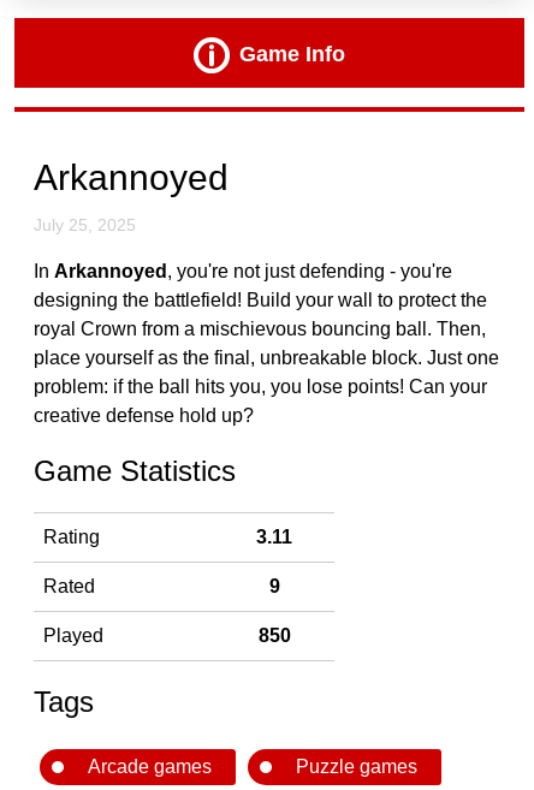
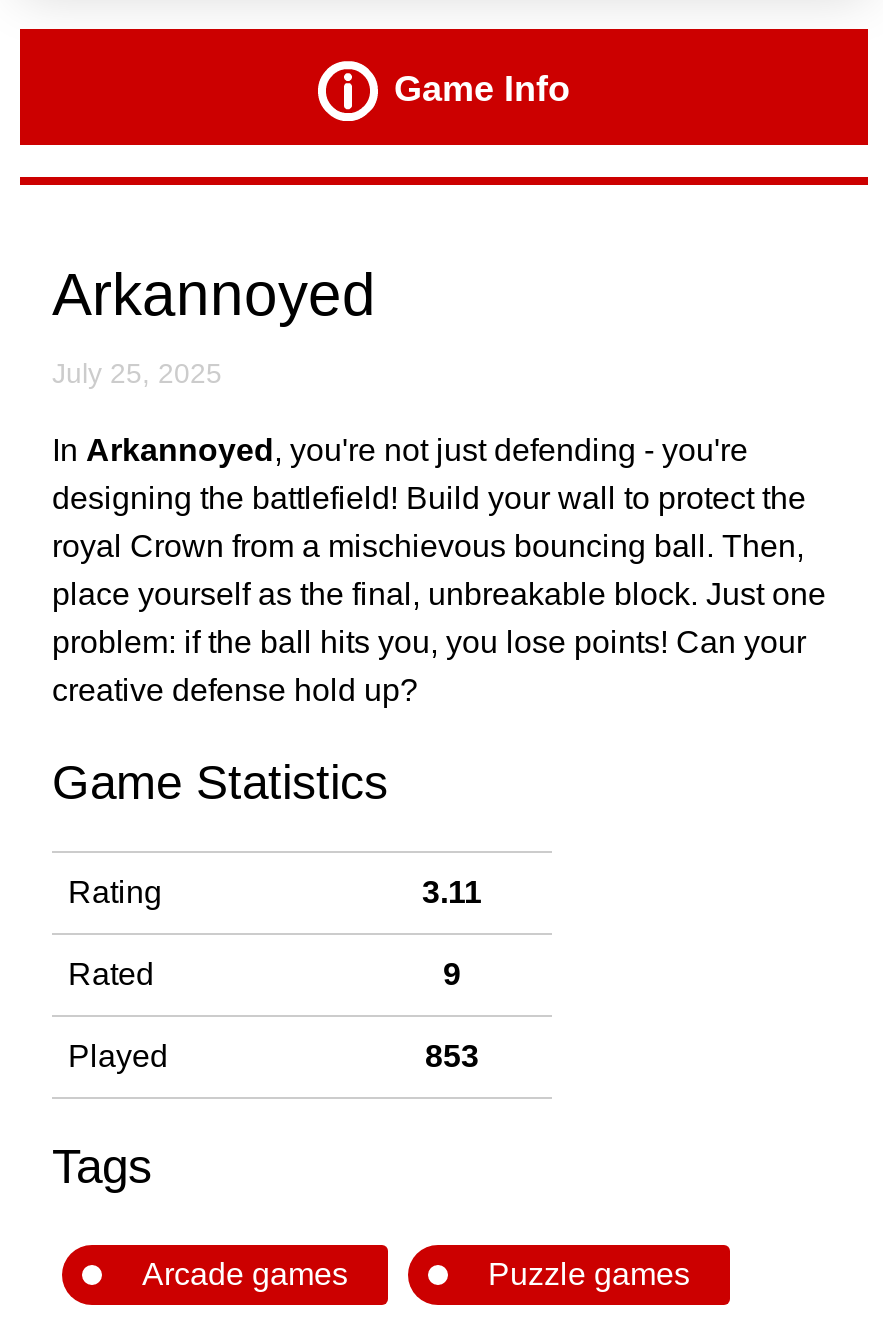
- 850
+ 853
